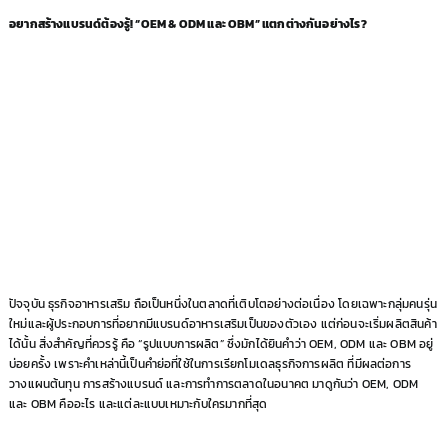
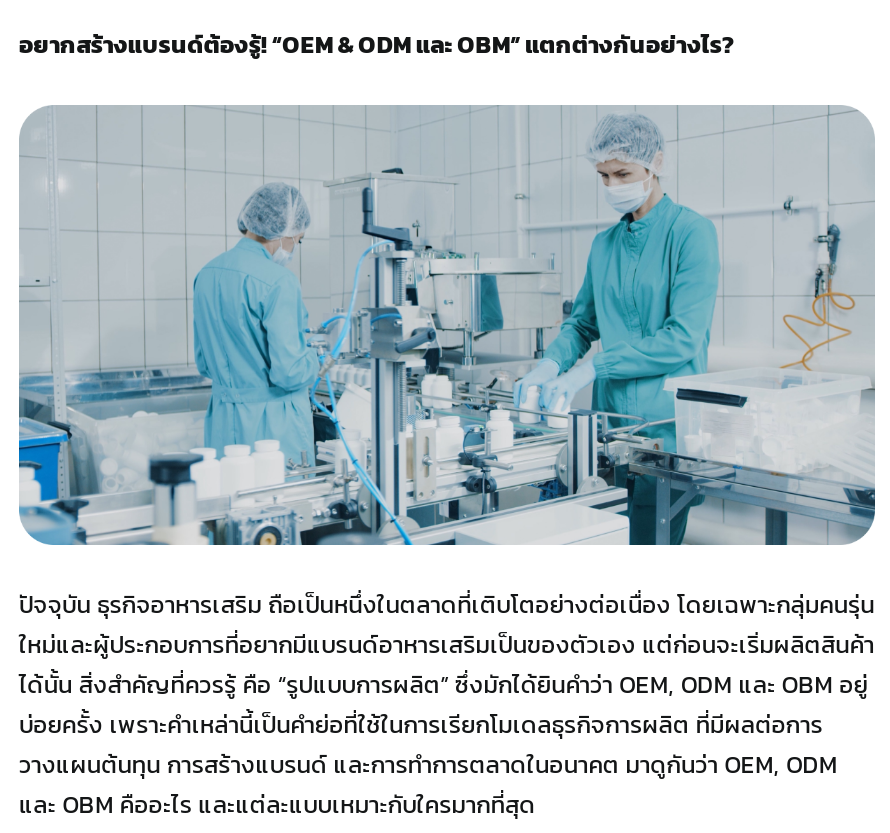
+ [image]
